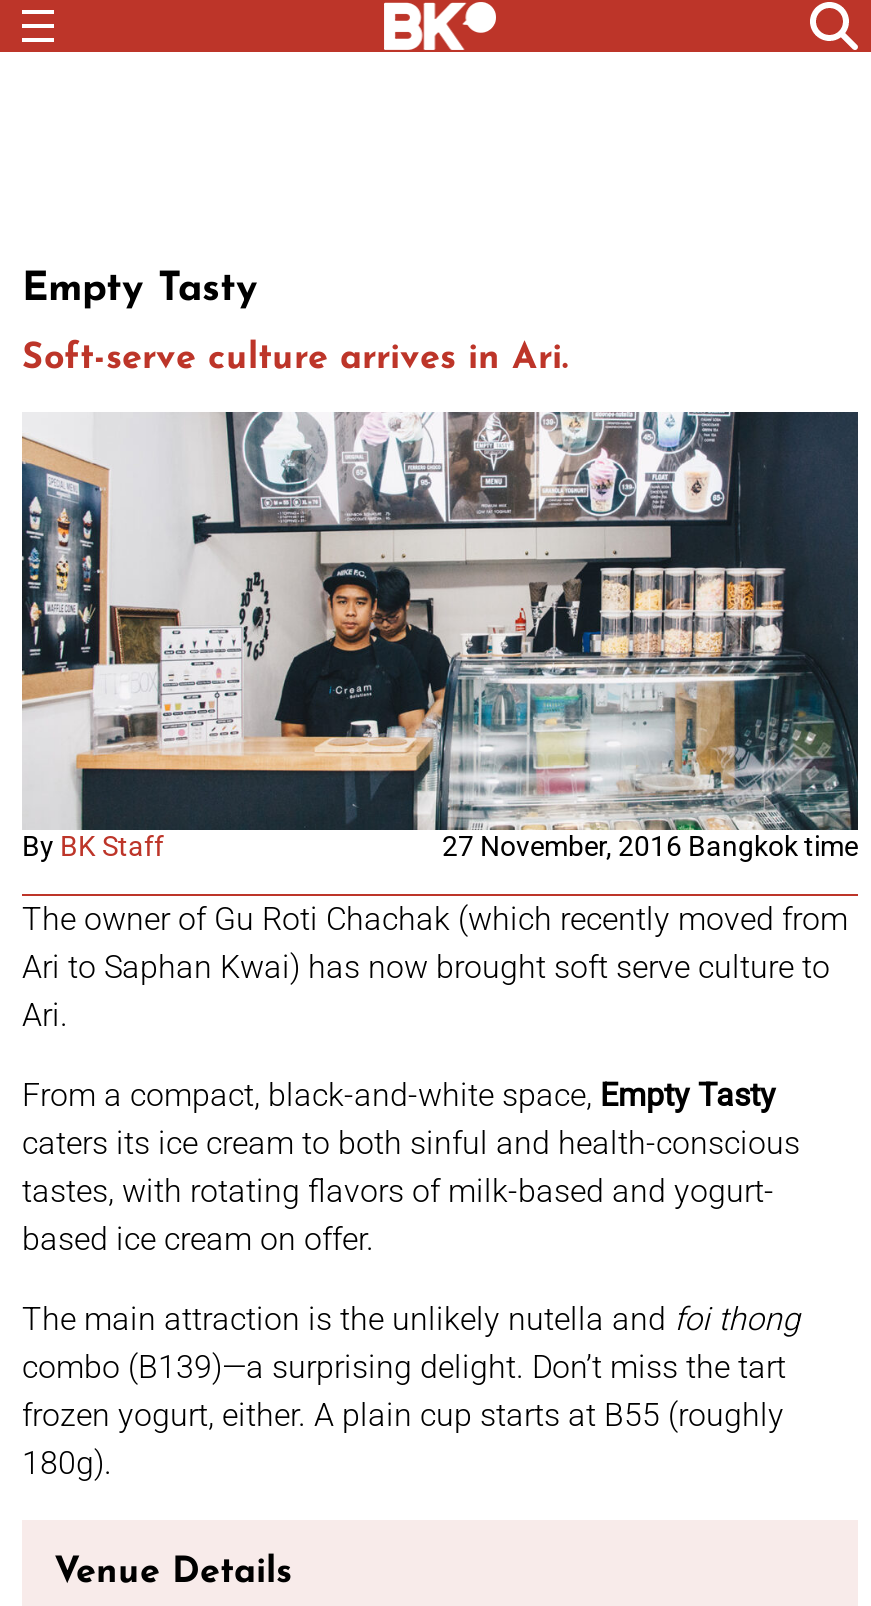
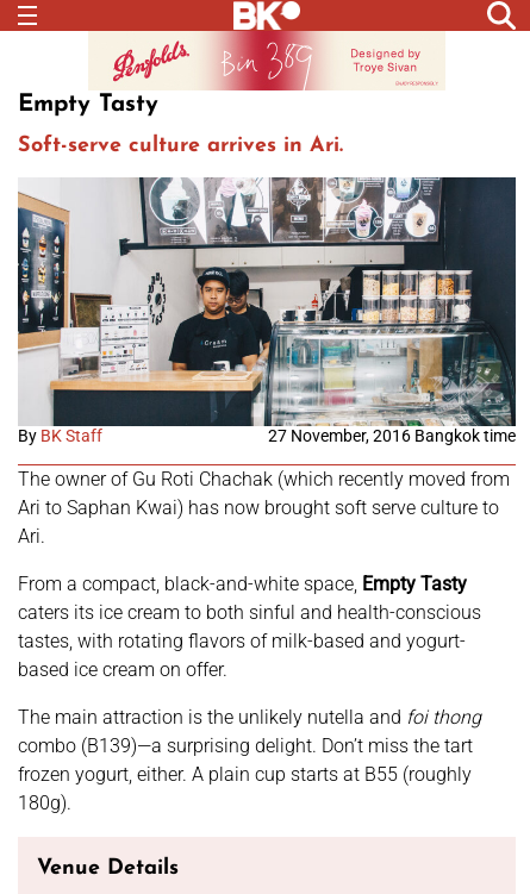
+ [image]
